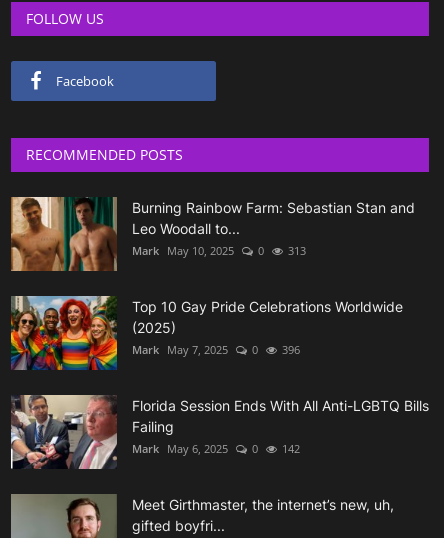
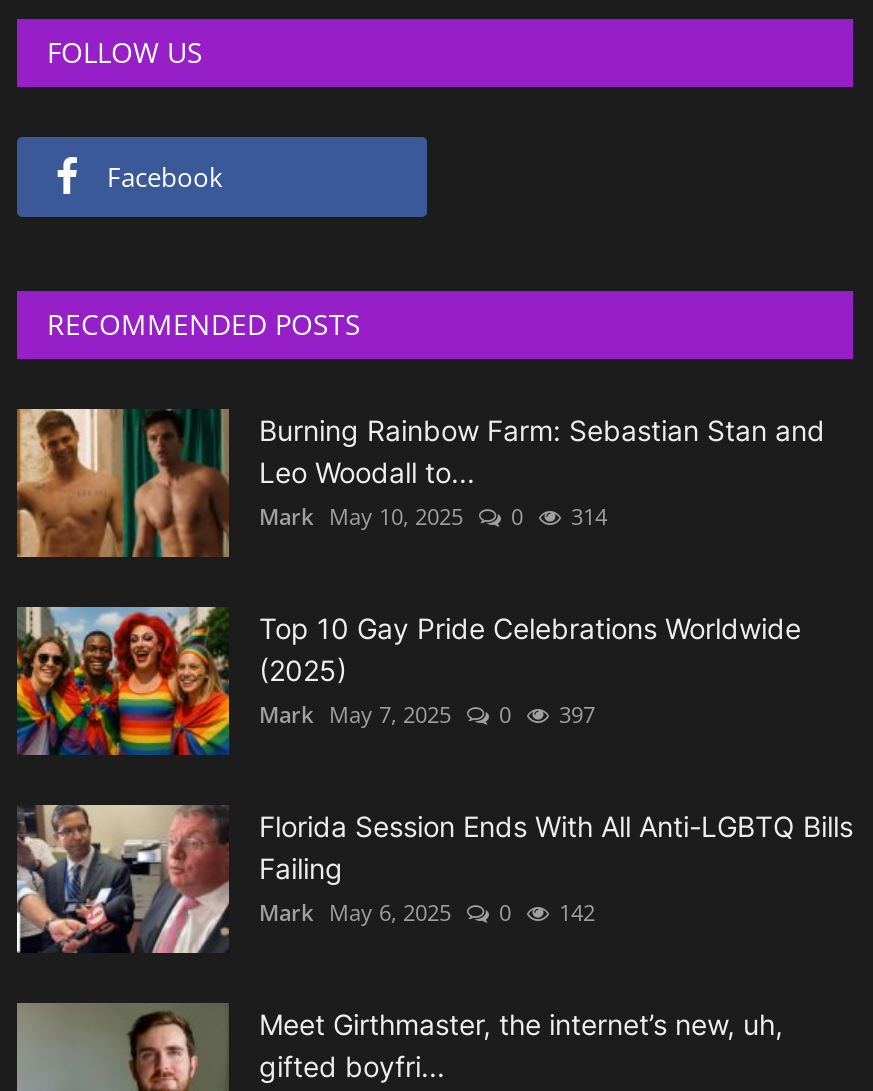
- Mark May 10, 2025 0 313
+ Mark May 10, 2025 0 314

- Mark May 7, 2025 0 396
+ Mark May 7, 2025 0 397
